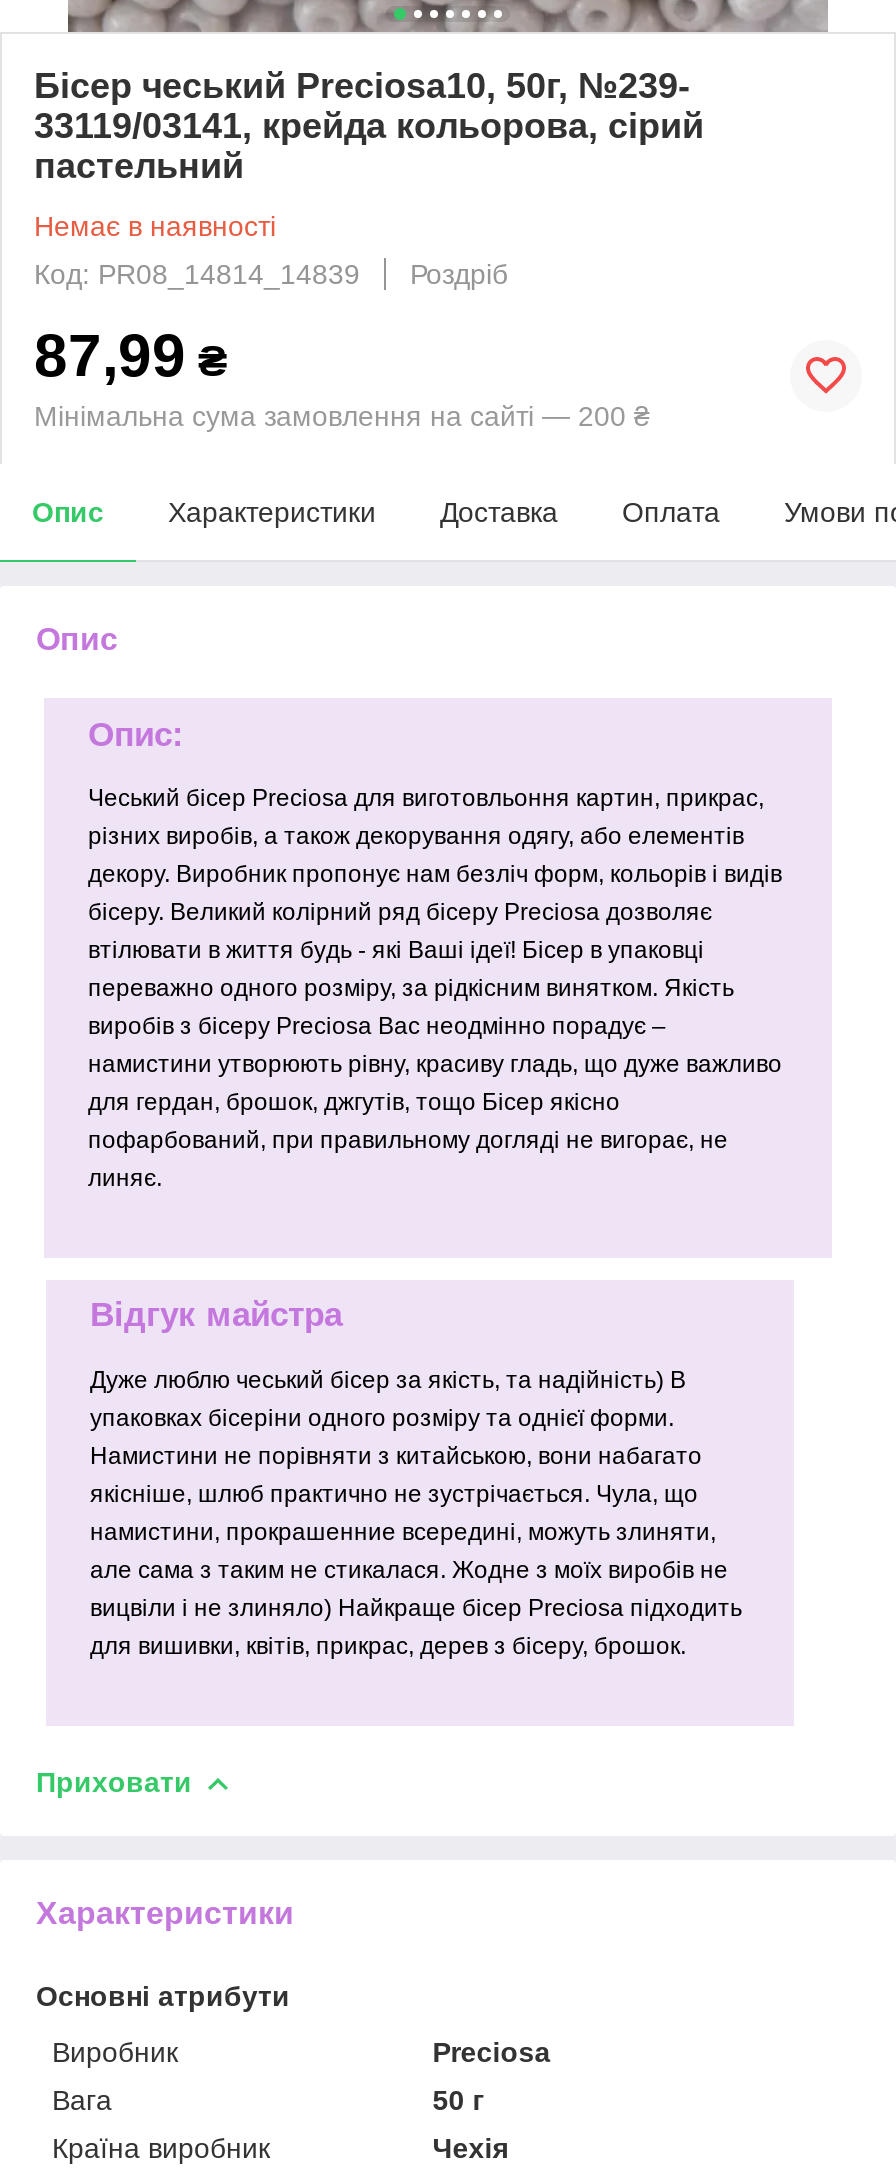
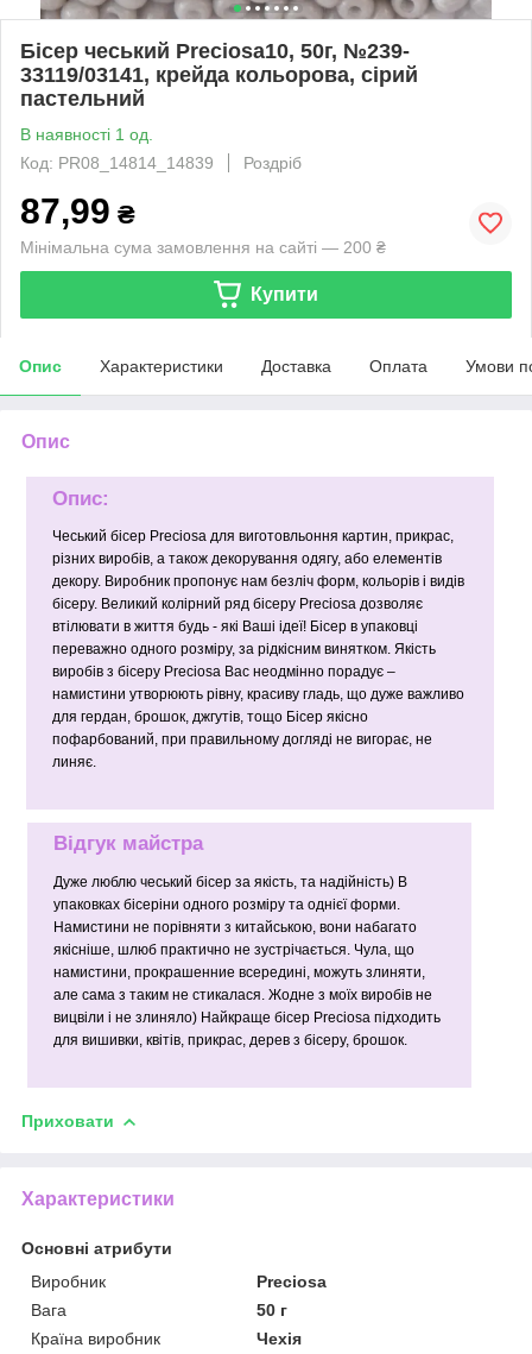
- Немає в наявності
+ В наявності 1 од.

+ Купити
